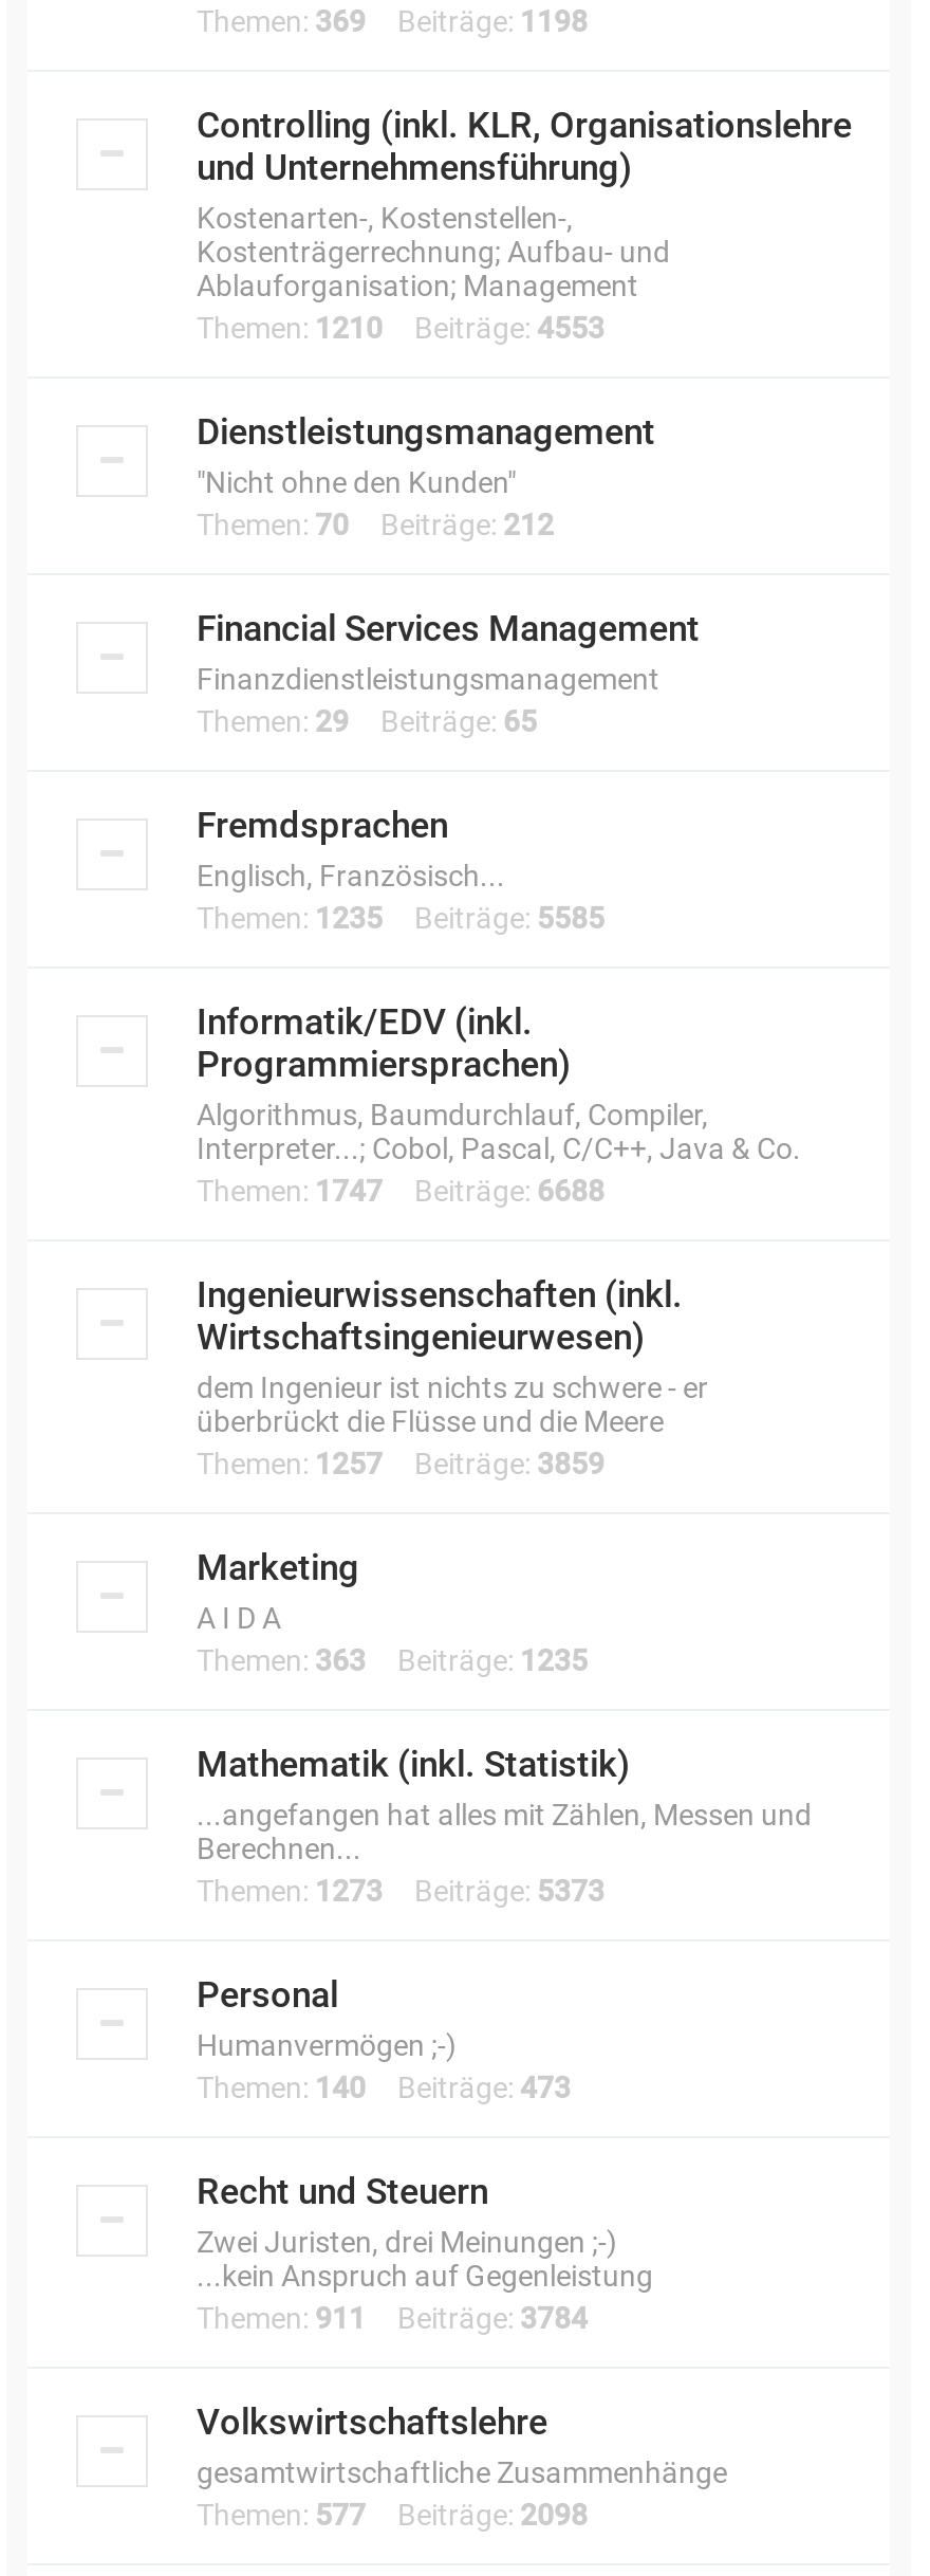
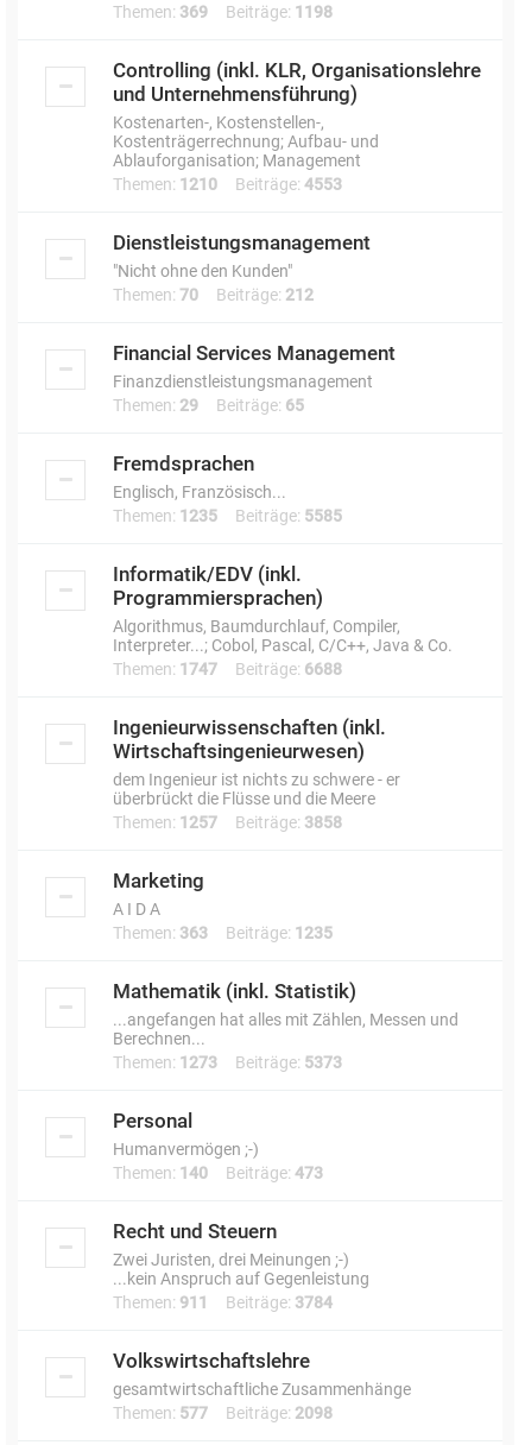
- Themen: 1257 Beiträge: 3859
+ Themen: 1257 Beiträge: 3858
